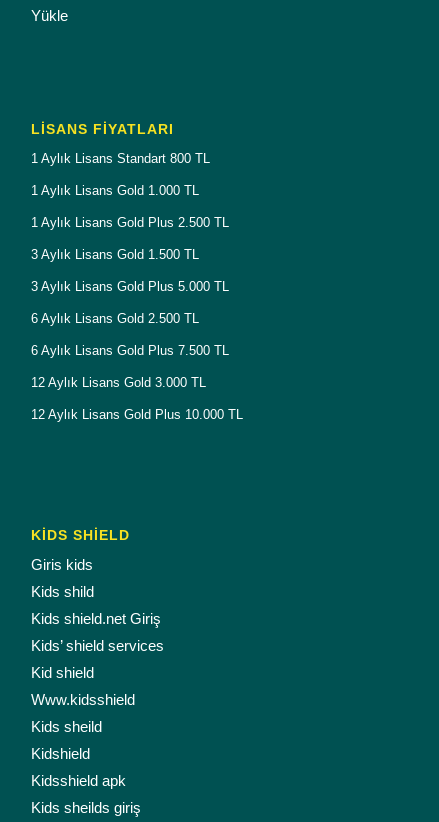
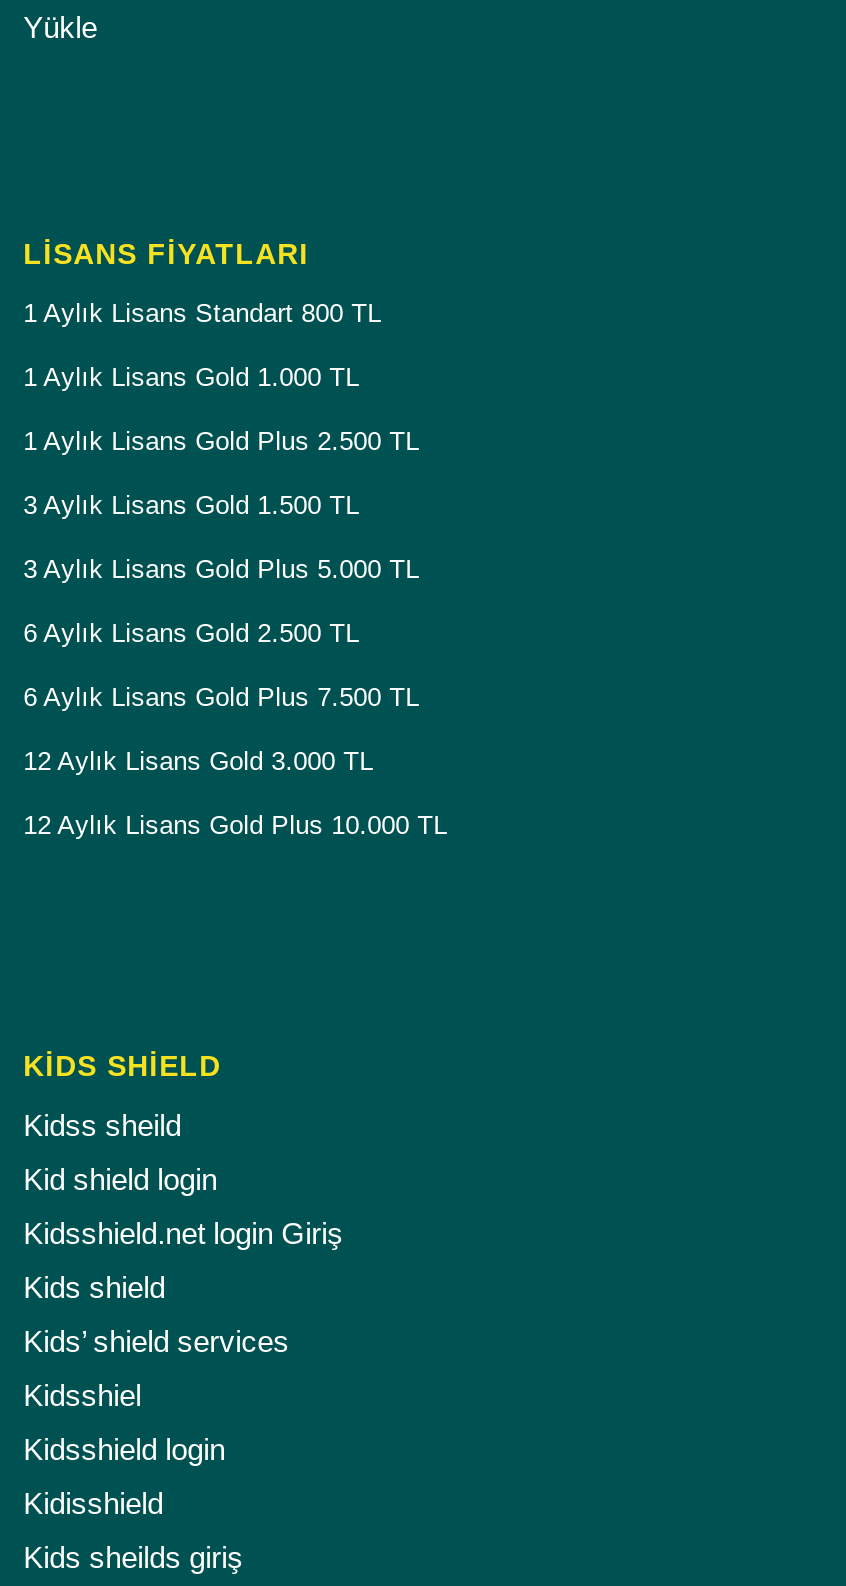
- Giris kids
- Kids shild
- Kids shield.net Giriş
+ Kidss sheild
+ Kid shield login
+ Kidsshield.net login Giriş
+ Kids shield

moved down: Kids’ shield services

- Kid shield
- Www.kidsshield
- Kids sheild
- Kidshield
- Kidsshield apk
+ Kidsshiel
+ Kidsshield login
+ Kidisshield
